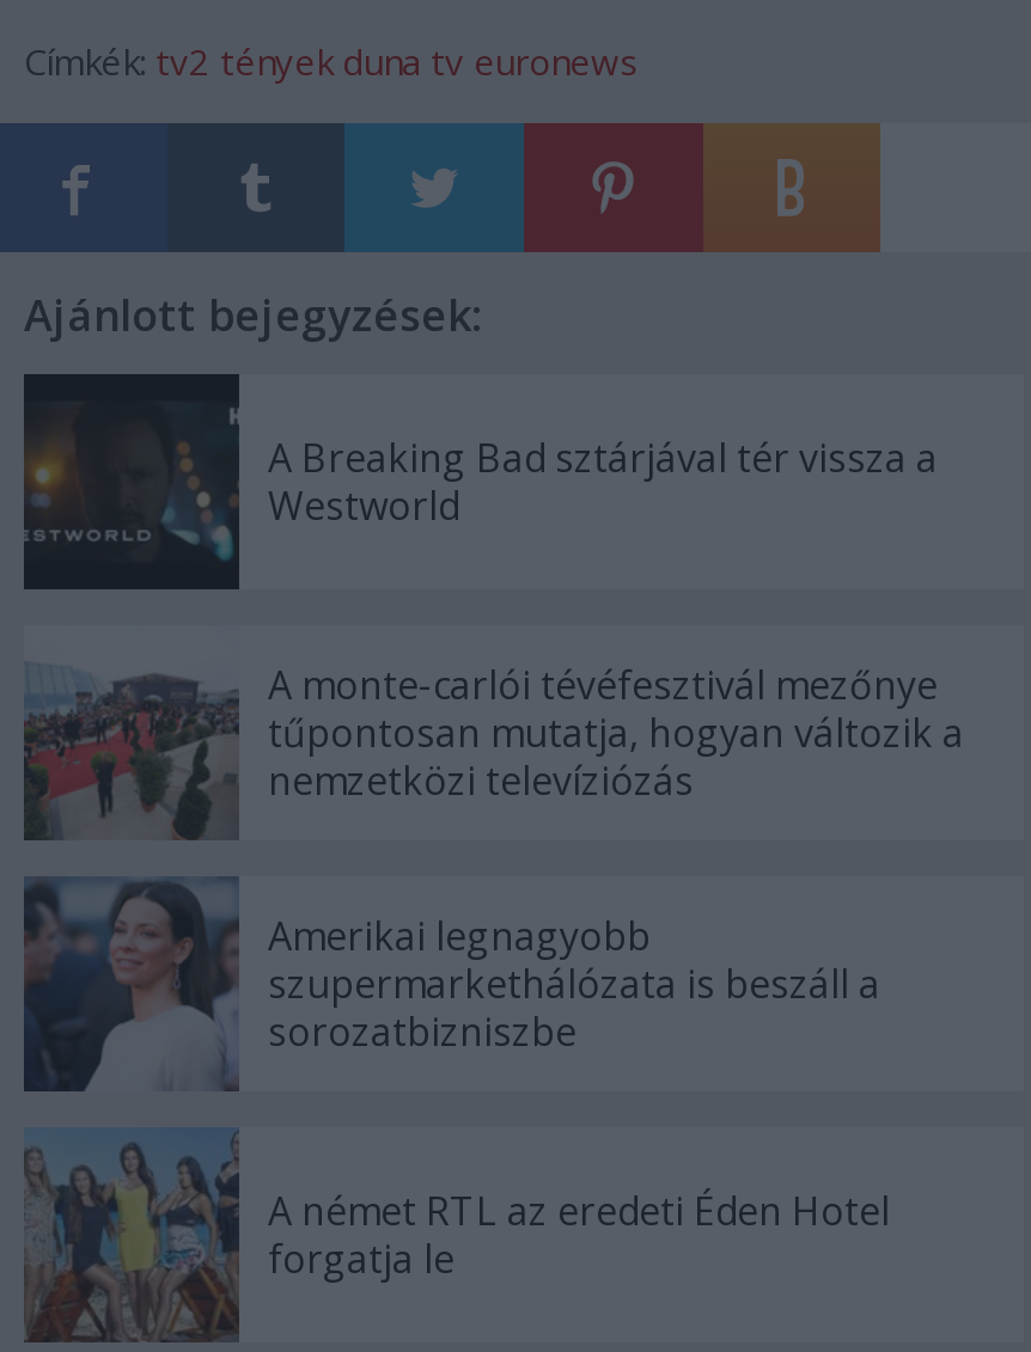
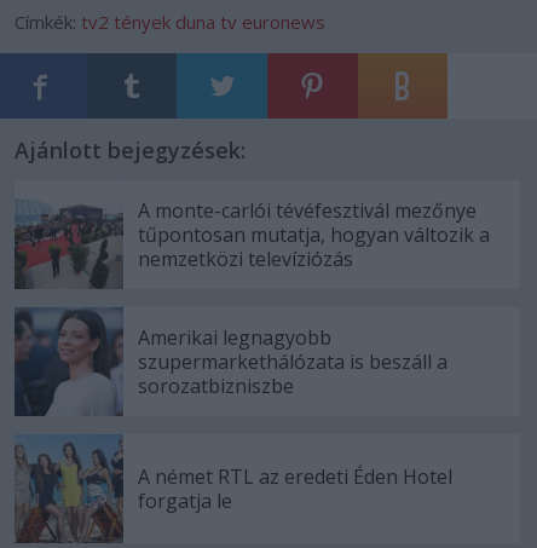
- [image]
- A Breaking Bad sztárjával tér vissza a
- Westworld
